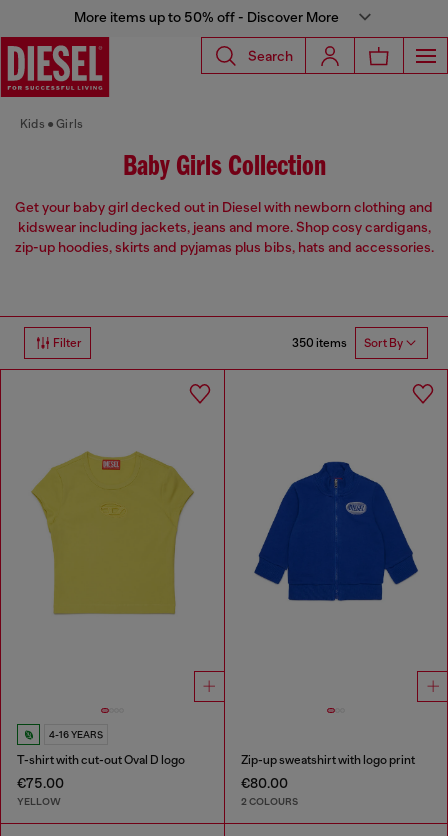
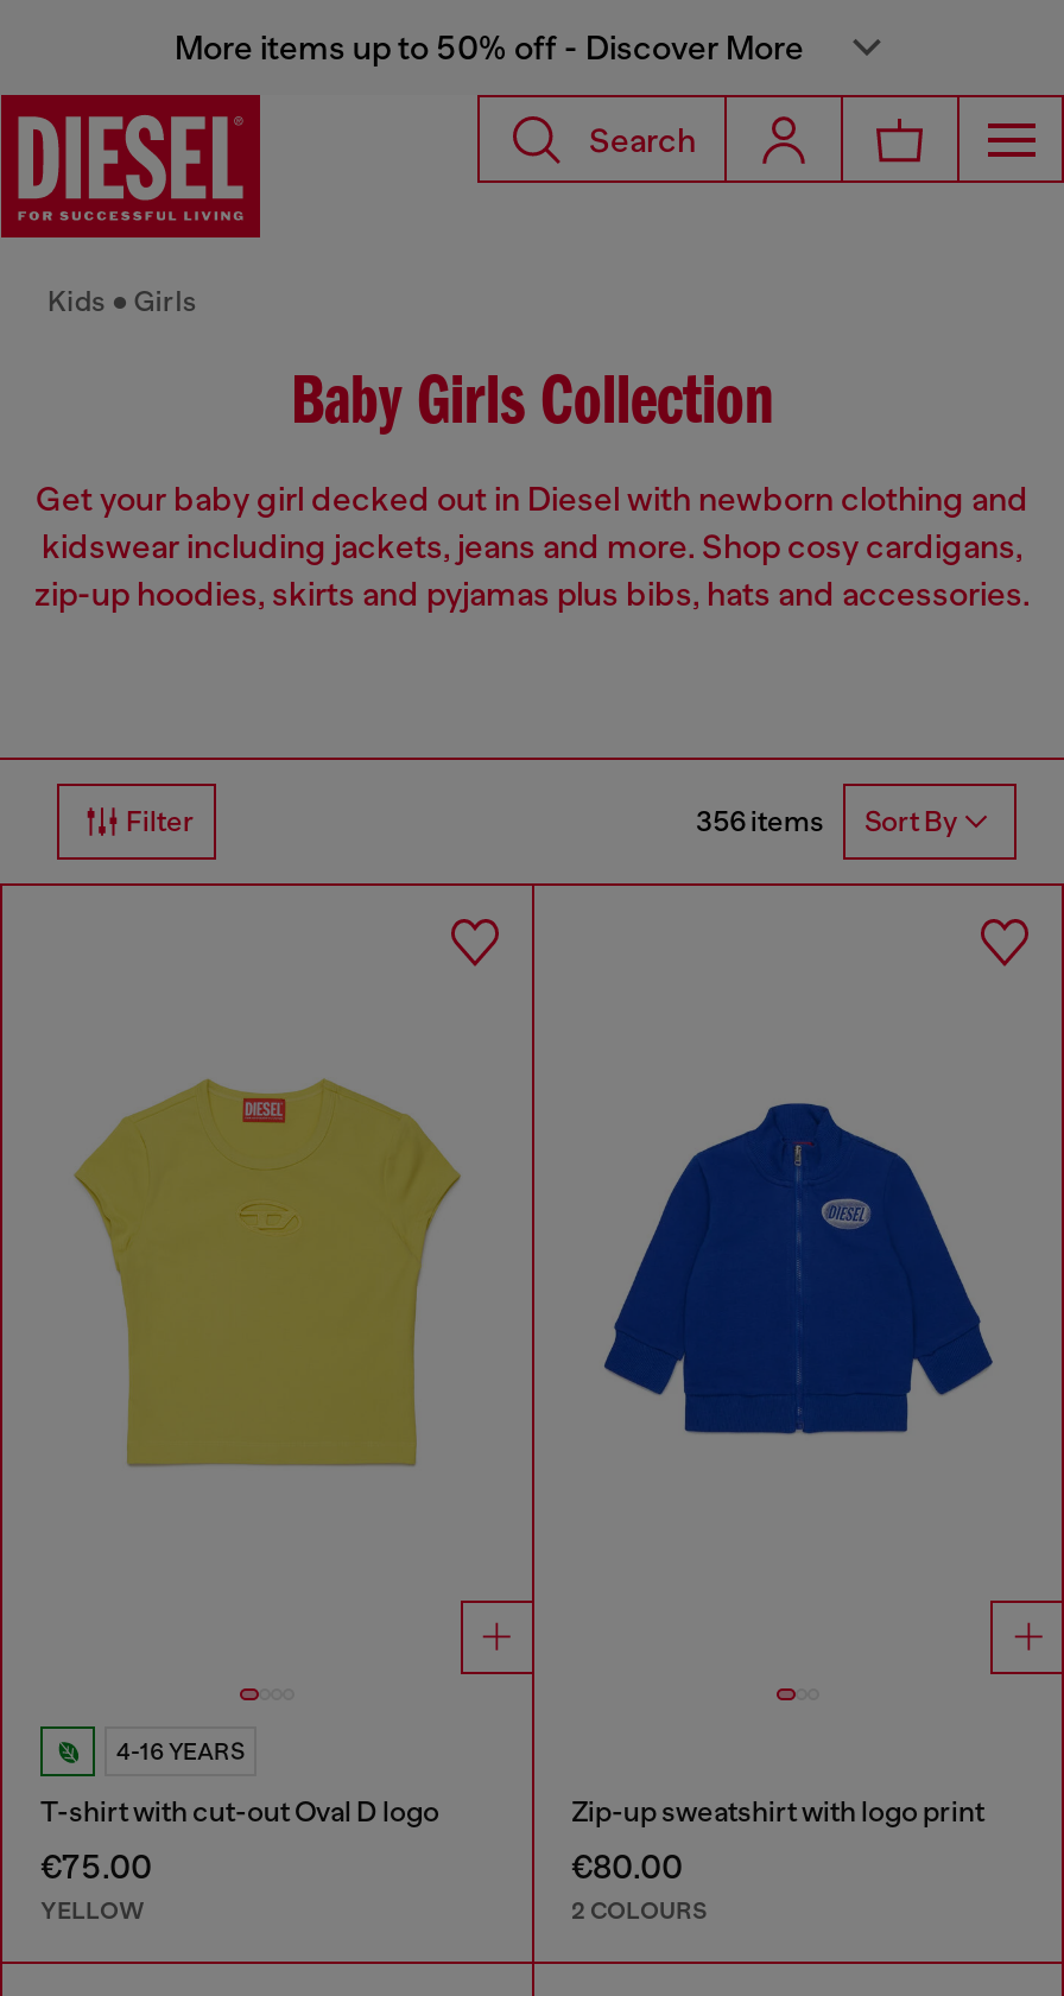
- 350 items Sort By
+ 356 items Sort By
